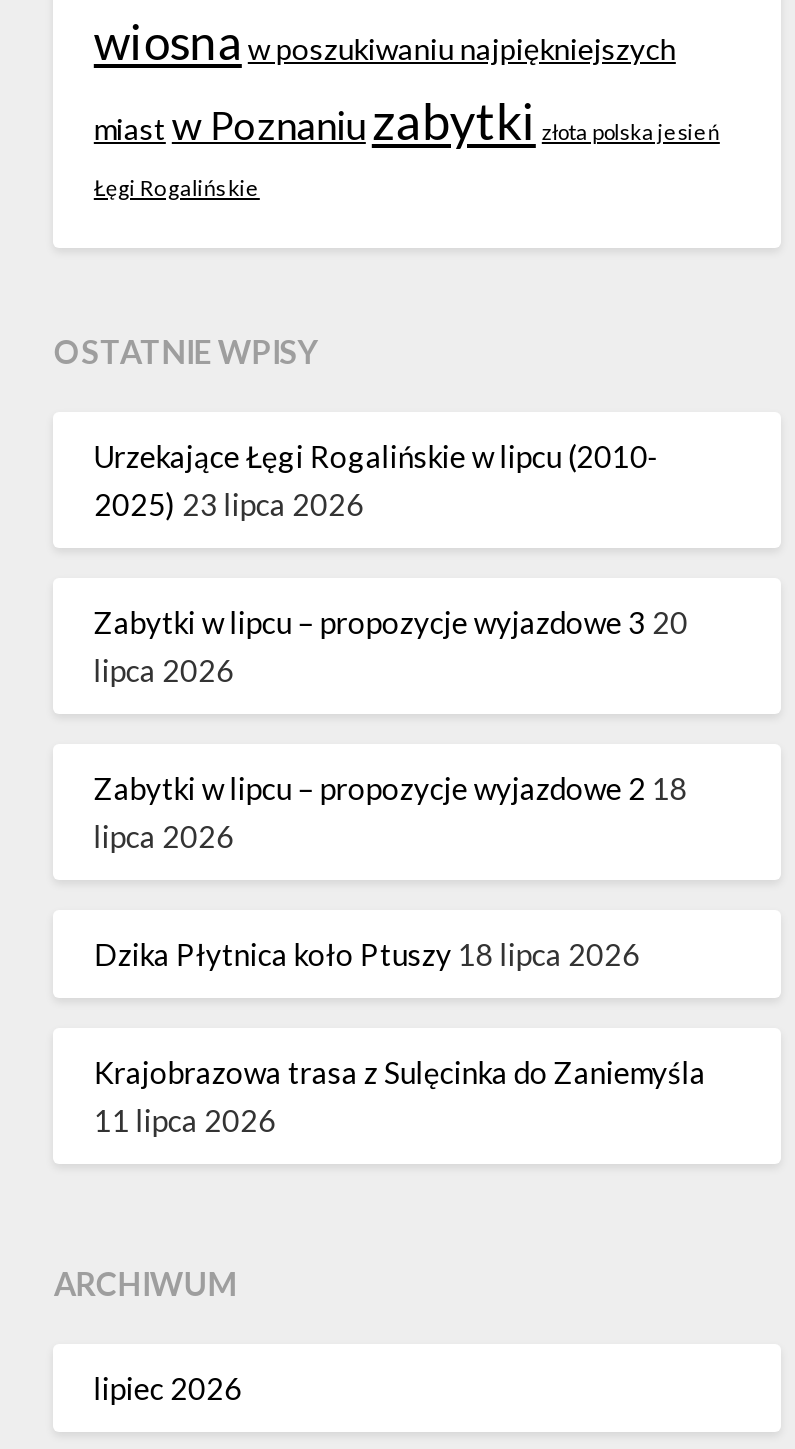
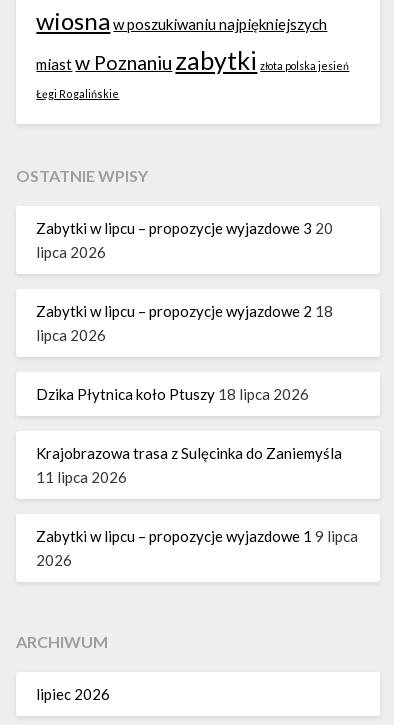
- Urzekające Łęgi Rogalińskie w lipcu (2010-
- 2025) 23 lipca 2026

moved up: Zabytki w lipcu – propozycje wyjazdowe 3 20 | lipca 2026 | Zabytki w lipcu – propozycje wyjazdowe 2 18 | lipca 2026 | Dzika Płytnica koło Ptuszy 18 lipca 2026 | Krajobrazowa trasa z Sulęcinka do Zaniemyśla | 11 lipca 2026

+ Zabytki w lipcu – propozycje wyjazdowe 1 9 lipca
+ 2026
